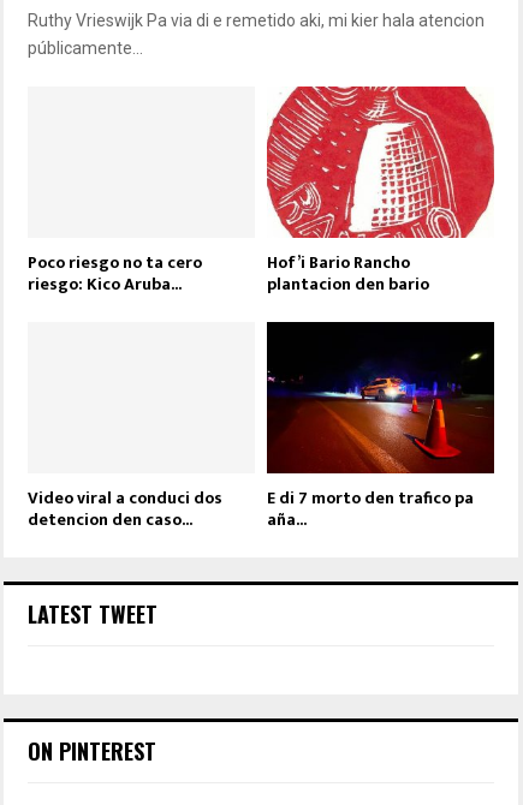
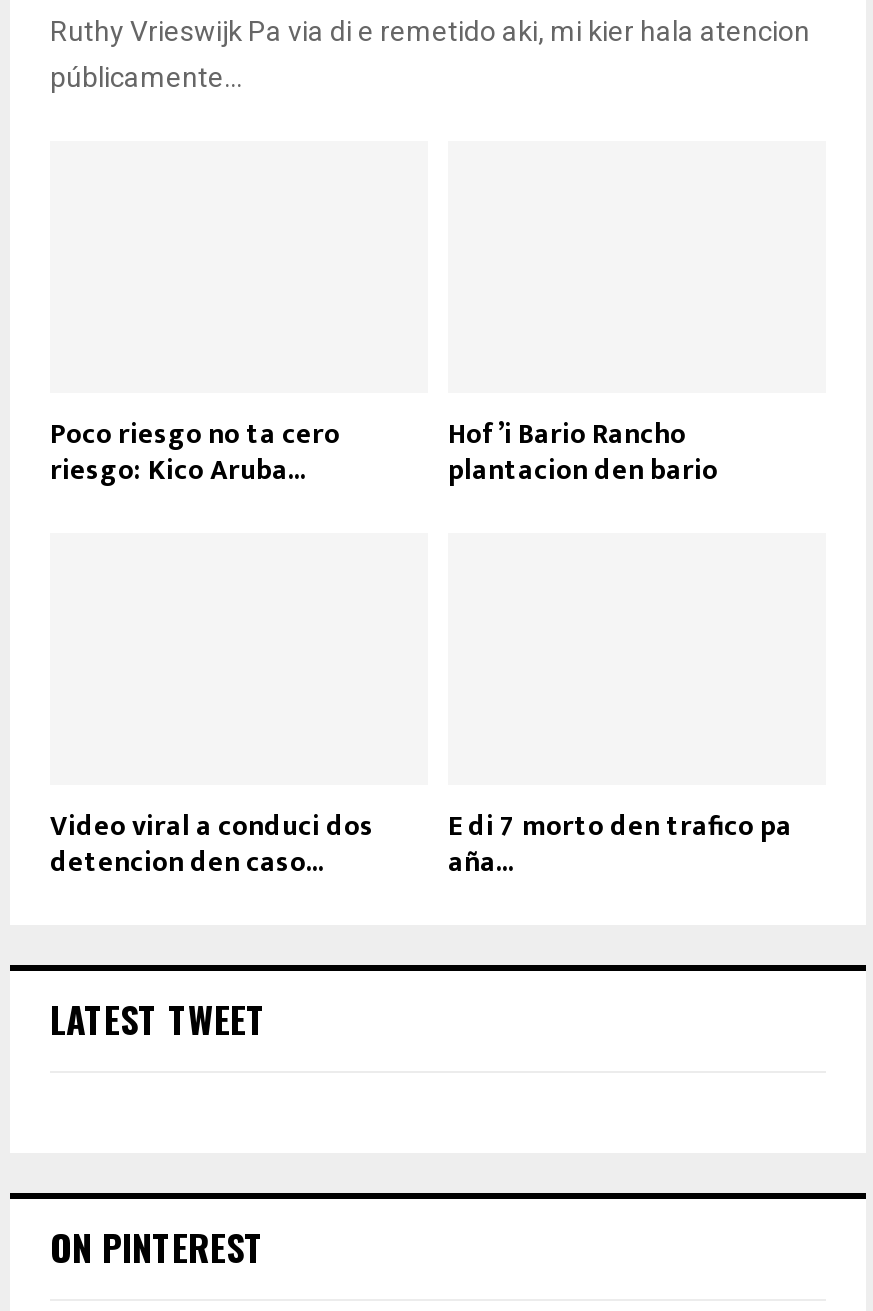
- [image]

- [image]
